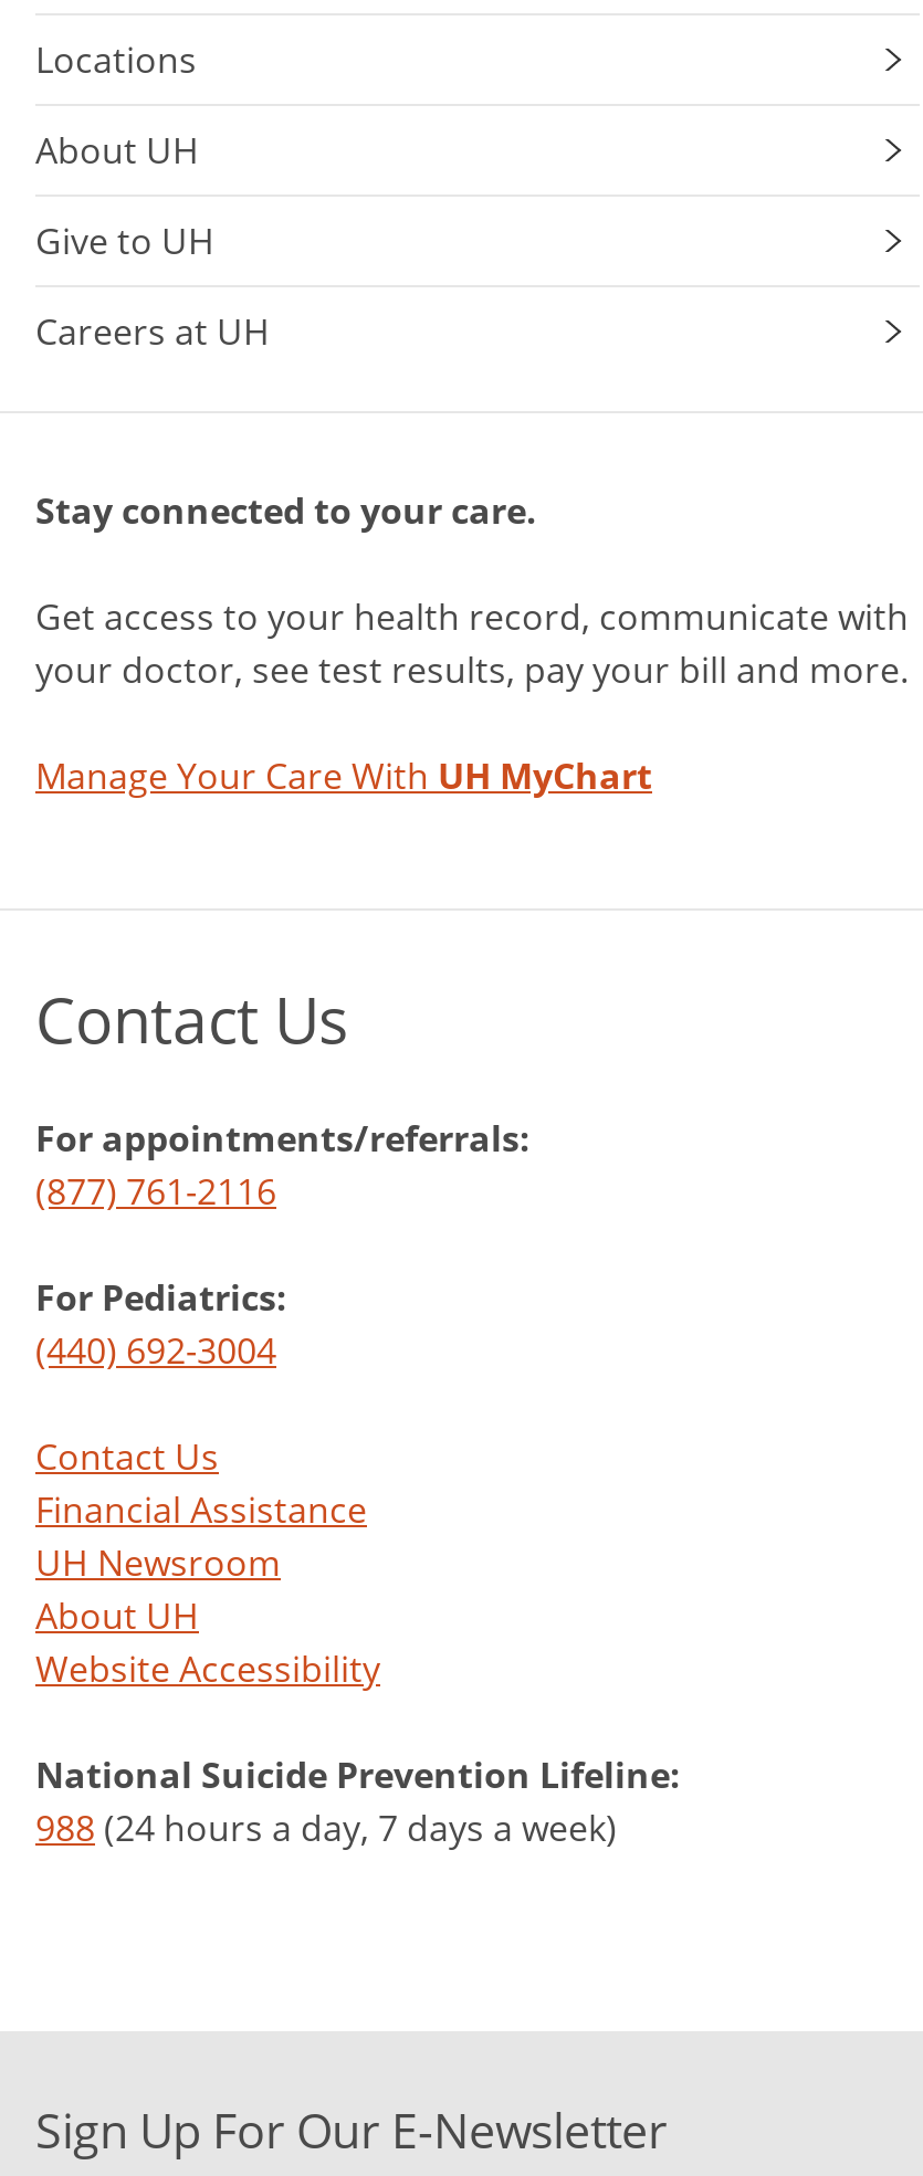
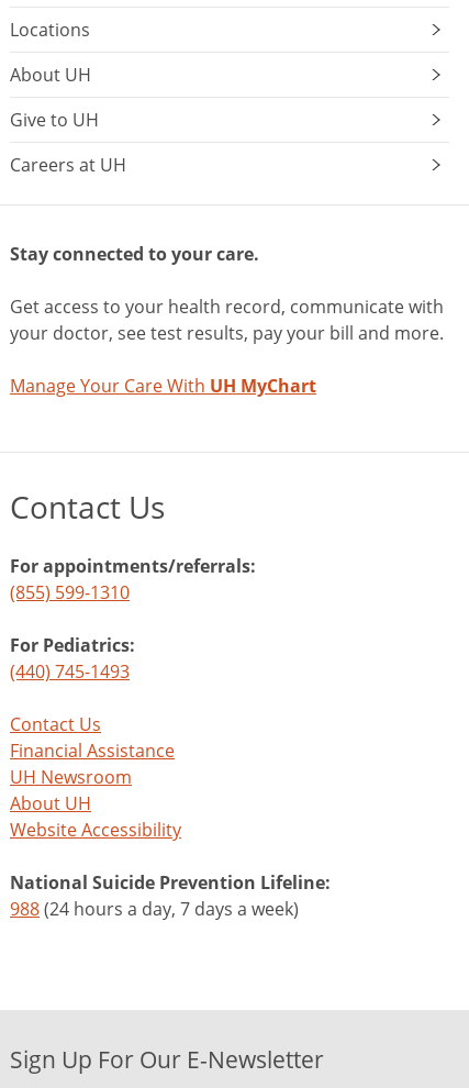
- (877) 761-2116
+ (855) 599-1310

- (440) 692-3004
+ (440) 745-1493
